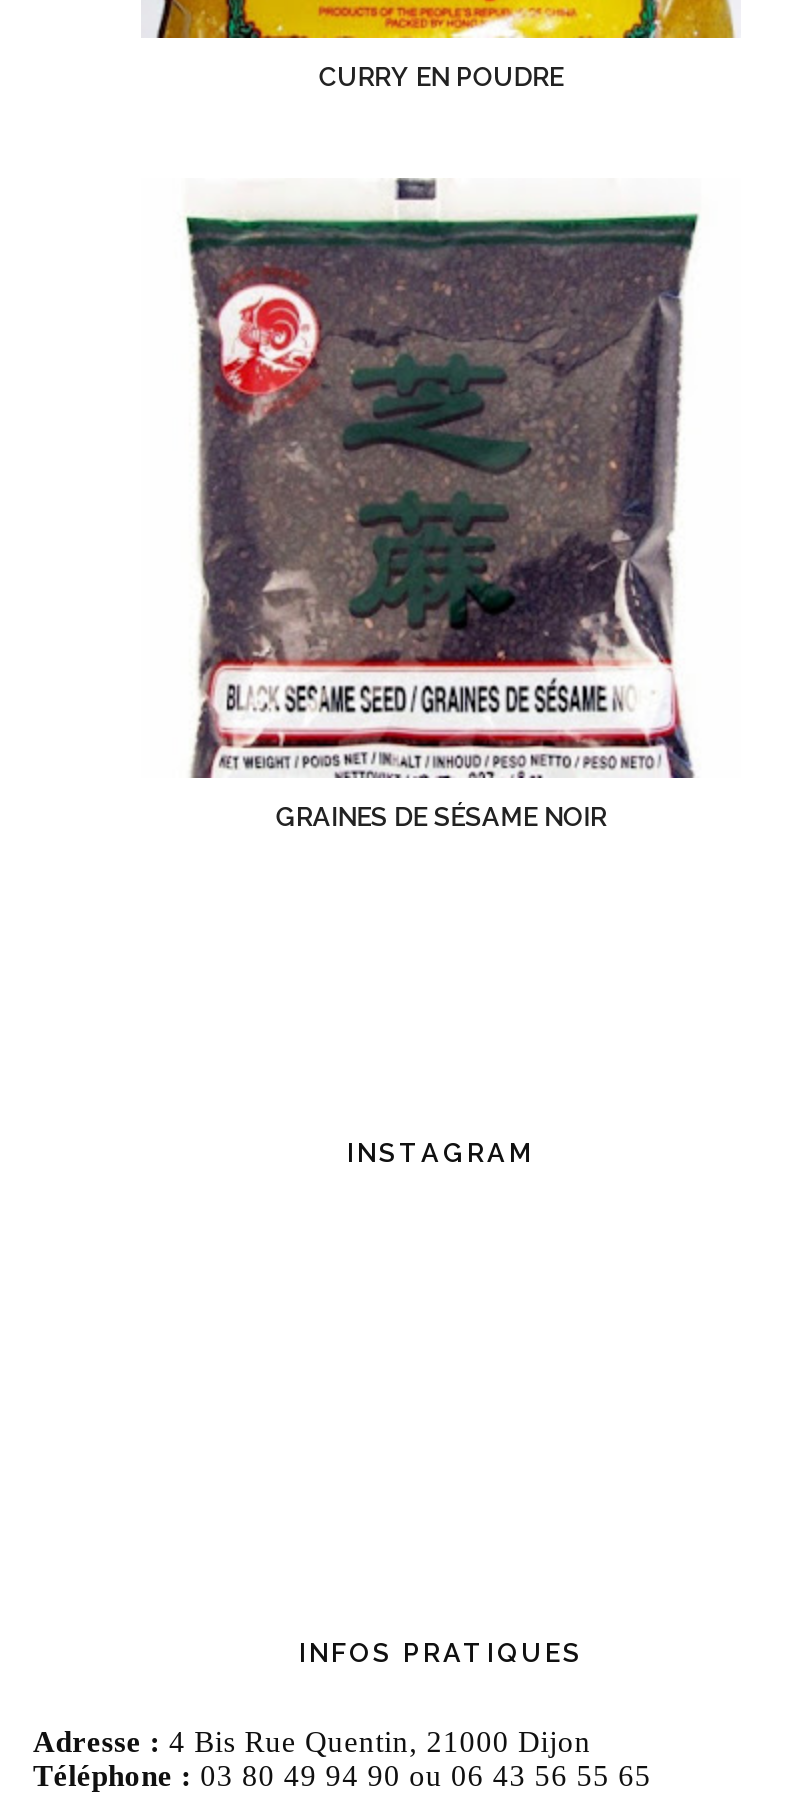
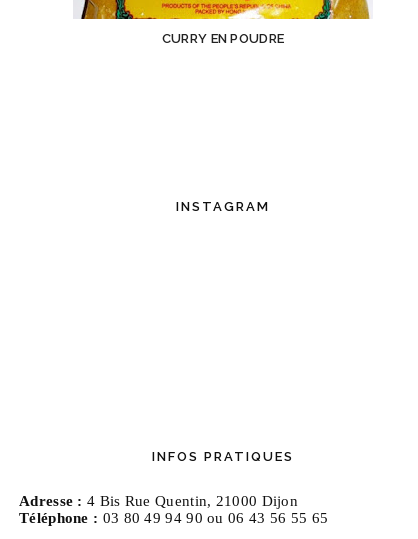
- [image]
- GRAINES DE SÉSAME NOIR
